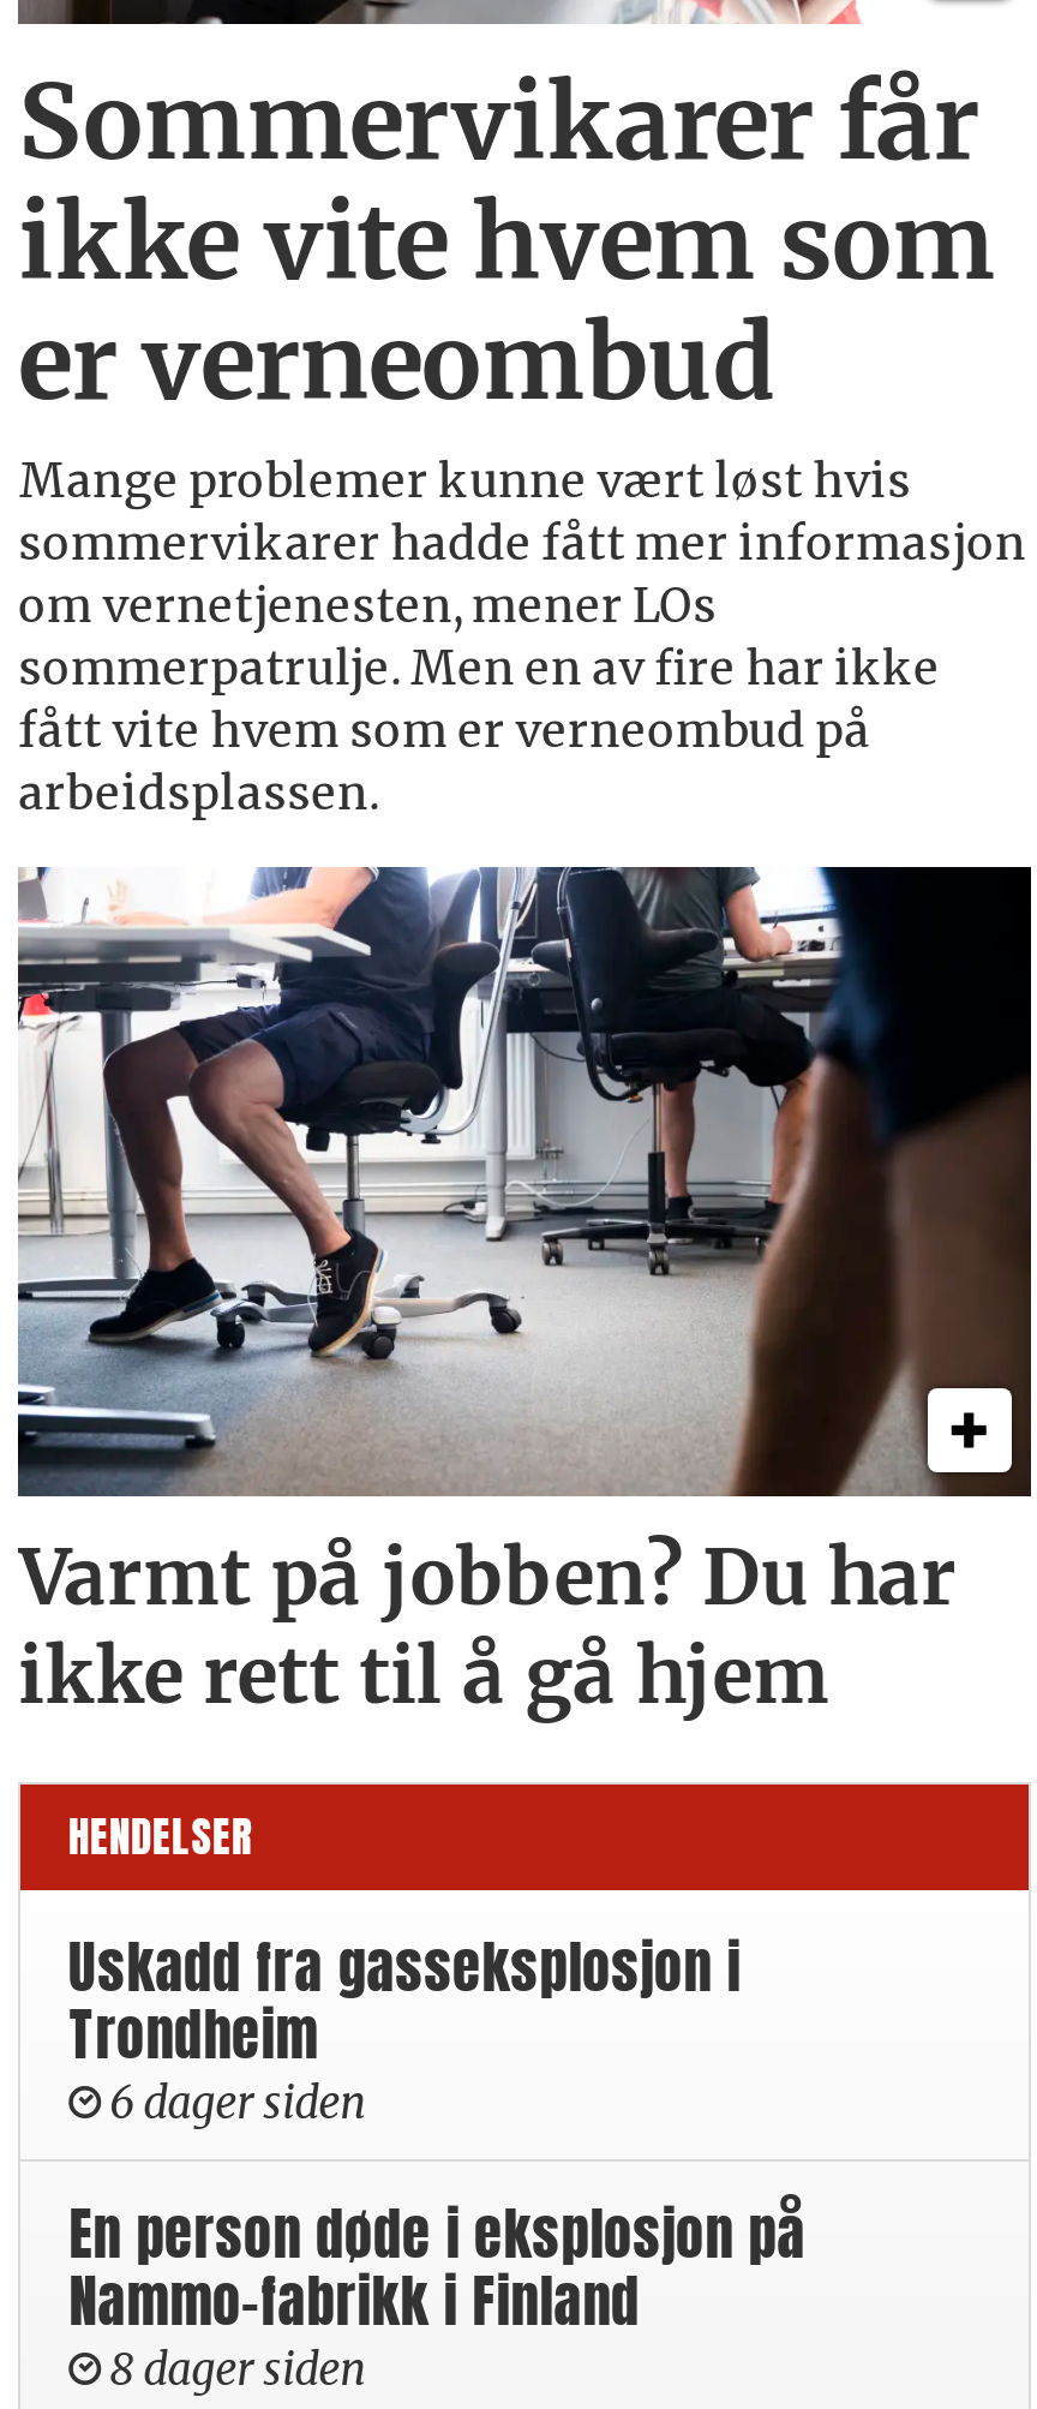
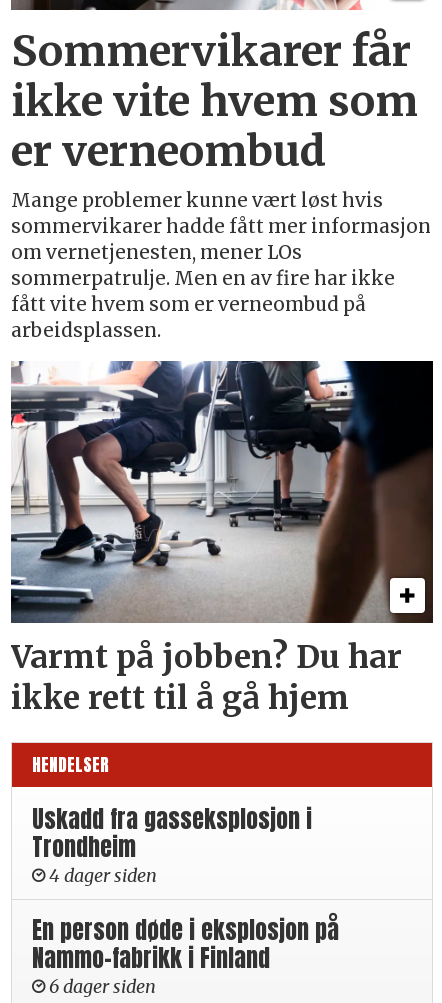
- 6 dager siden
+ 4 dager siden

- 8 dager siden
+ 6 dager siden
